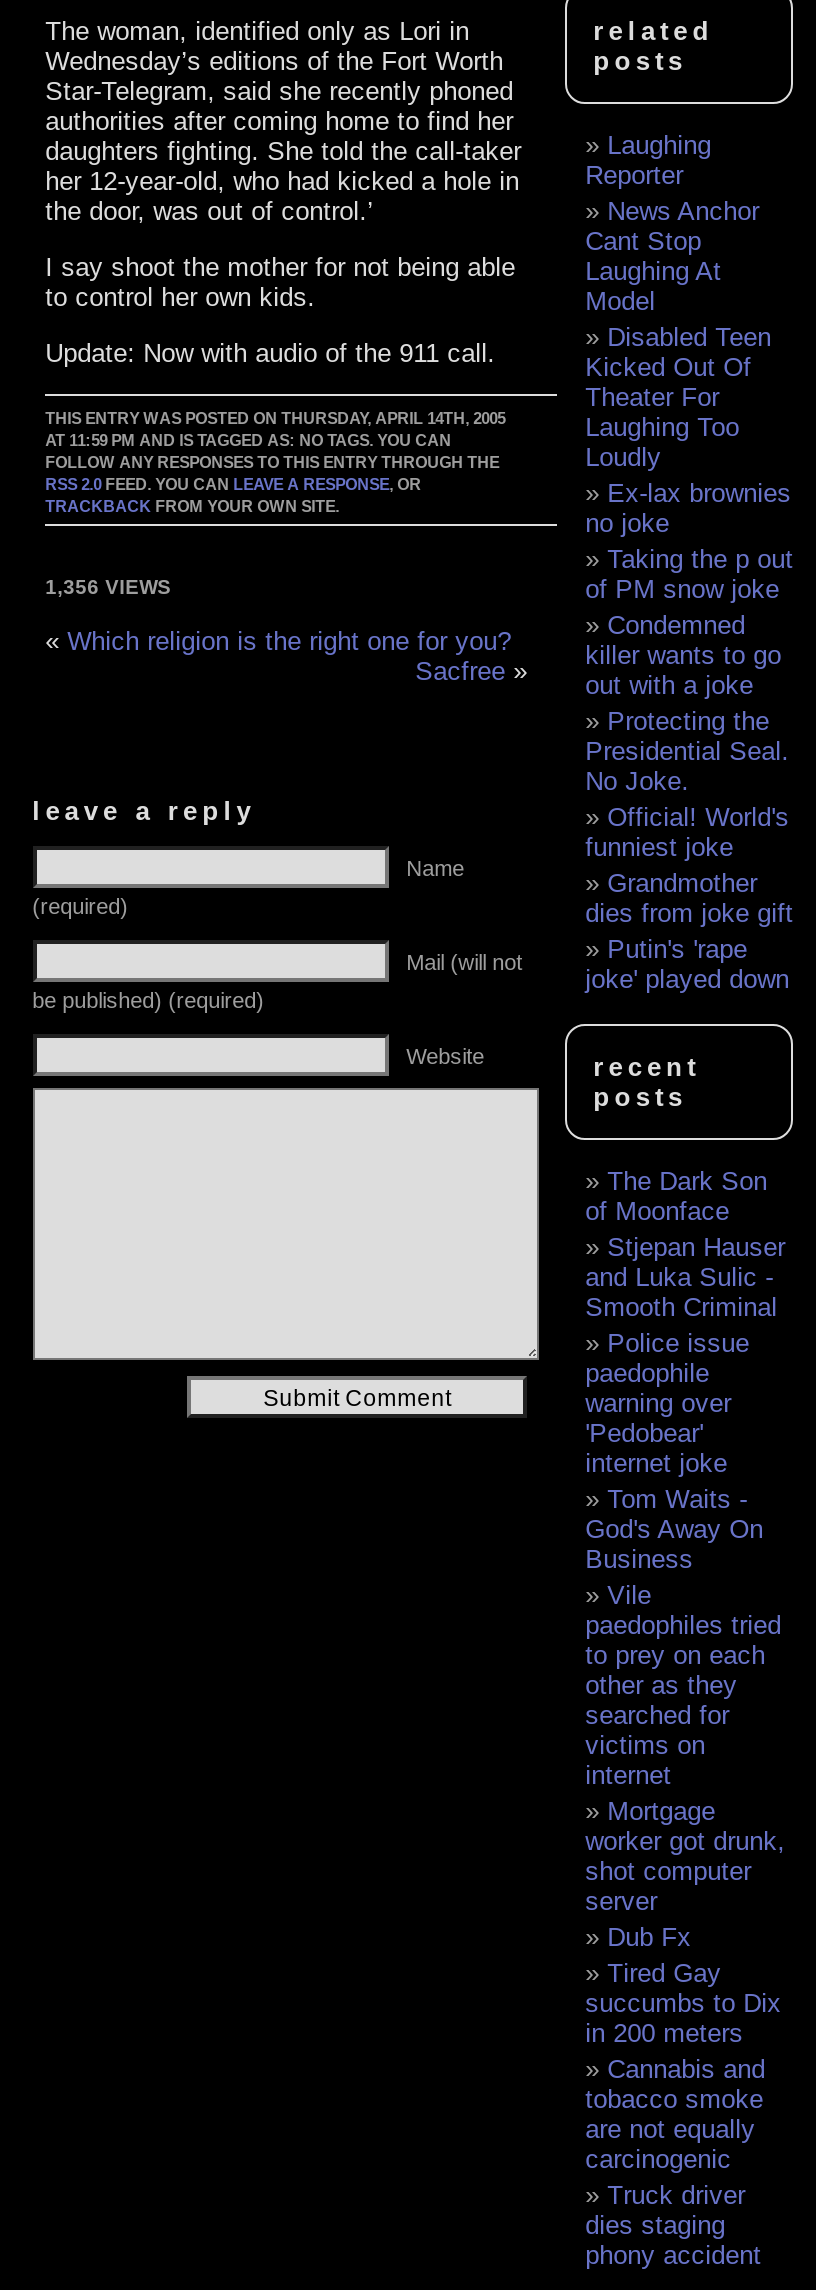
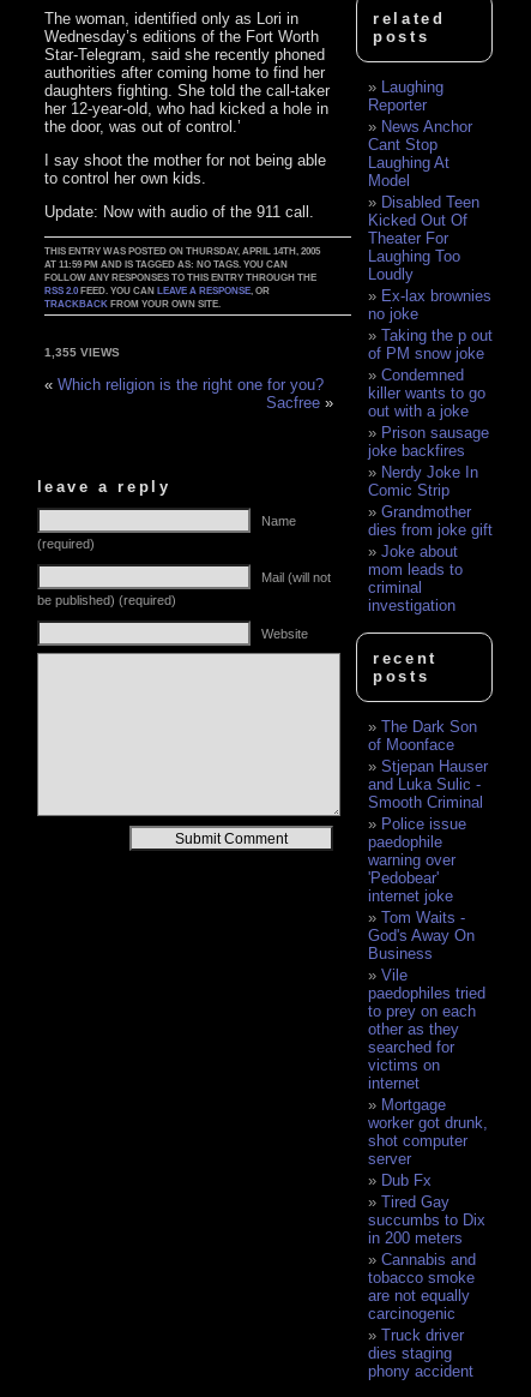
- 1,356 VIEWS
+ 1,355 VIEWS

- Protecting the
- Presidential Seal.
- No Joke.
- Official! World's
- funniest joke
+ Prison sausage
+ joke backfires
+ Nerdy Joke In
+ Comic Strip

- Putin's 'rape
- joke' played down
+ Joke about
+ mom leads to
+ criminal
+ investigation
